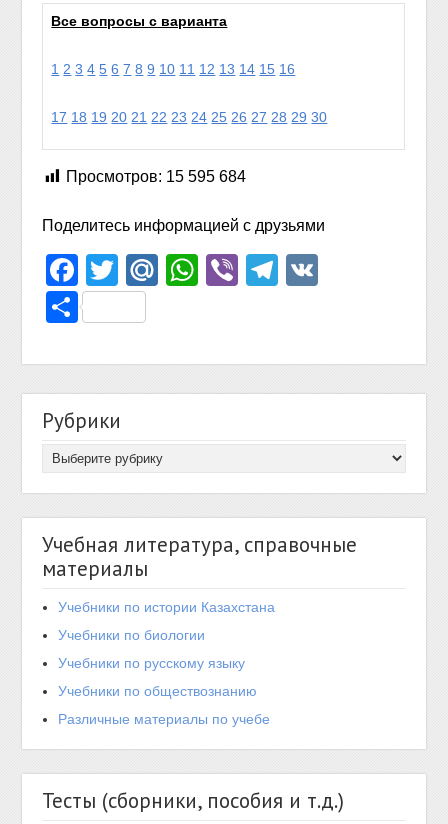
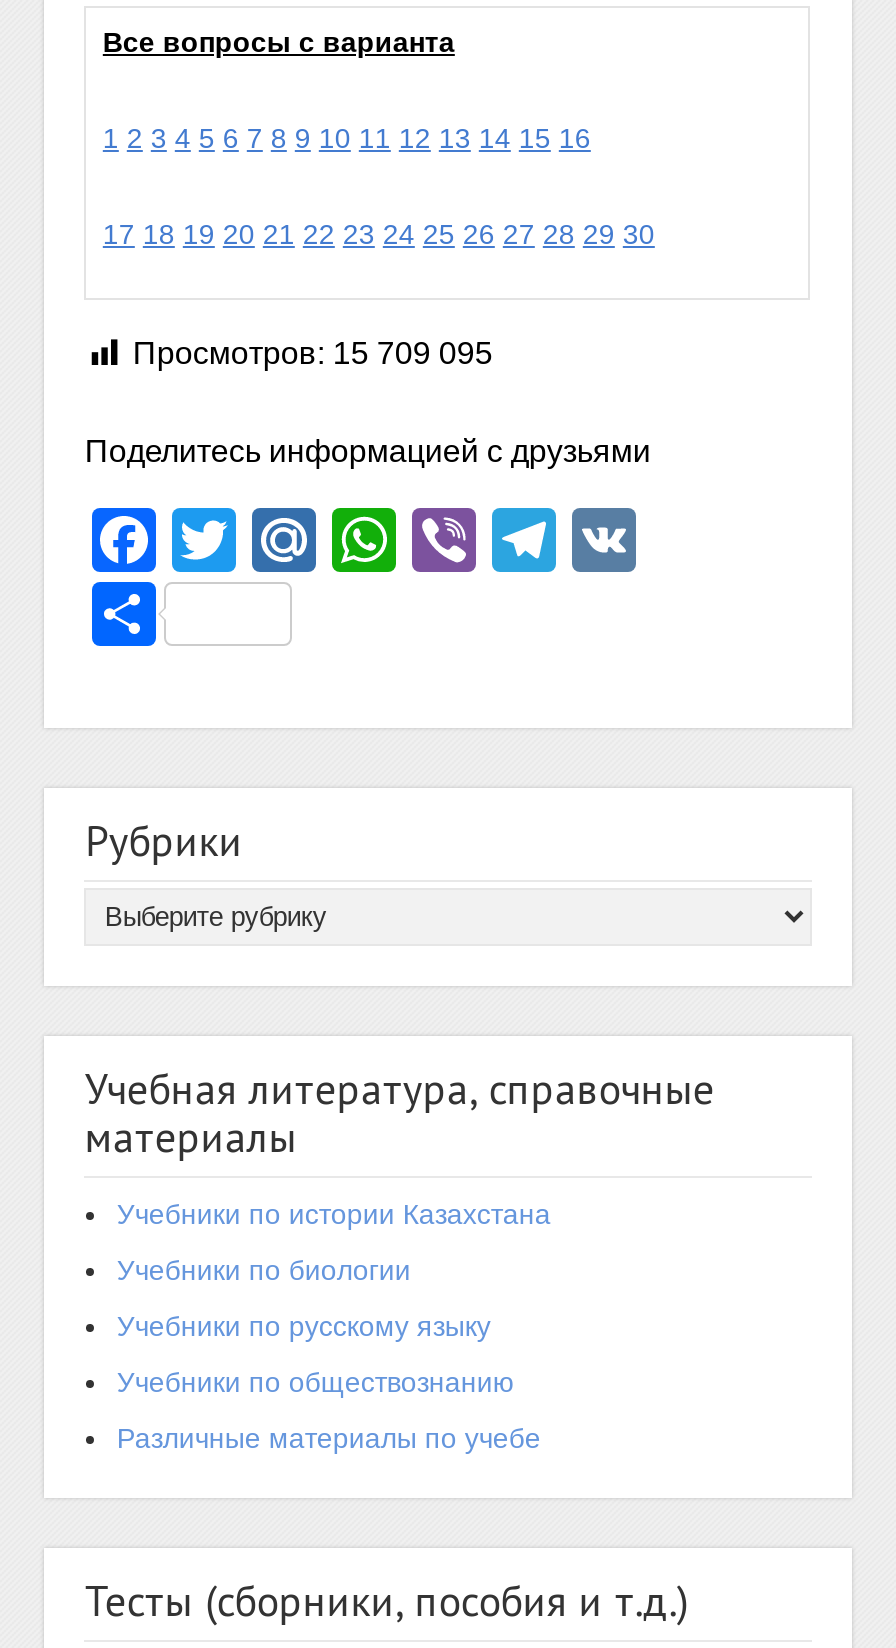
- Просмотров: 15 595 684
+ Просмотров: 15 709 095
